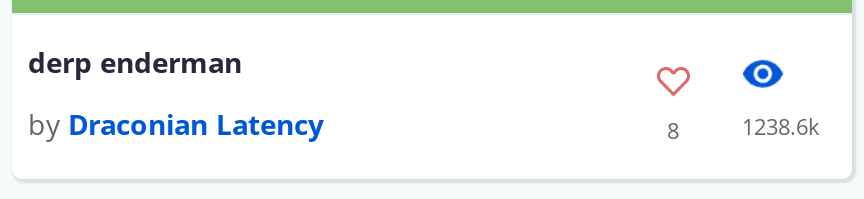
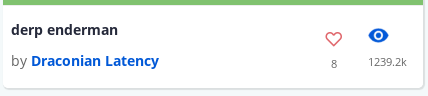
- 1238.6k
+ 1239.2k
